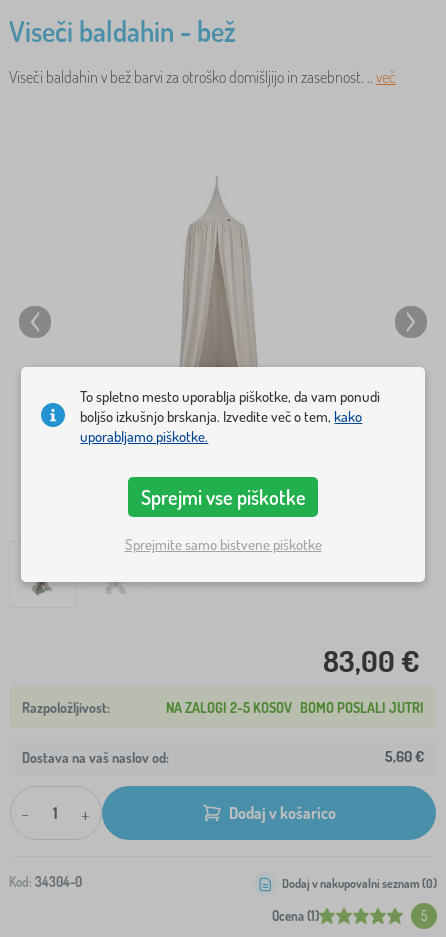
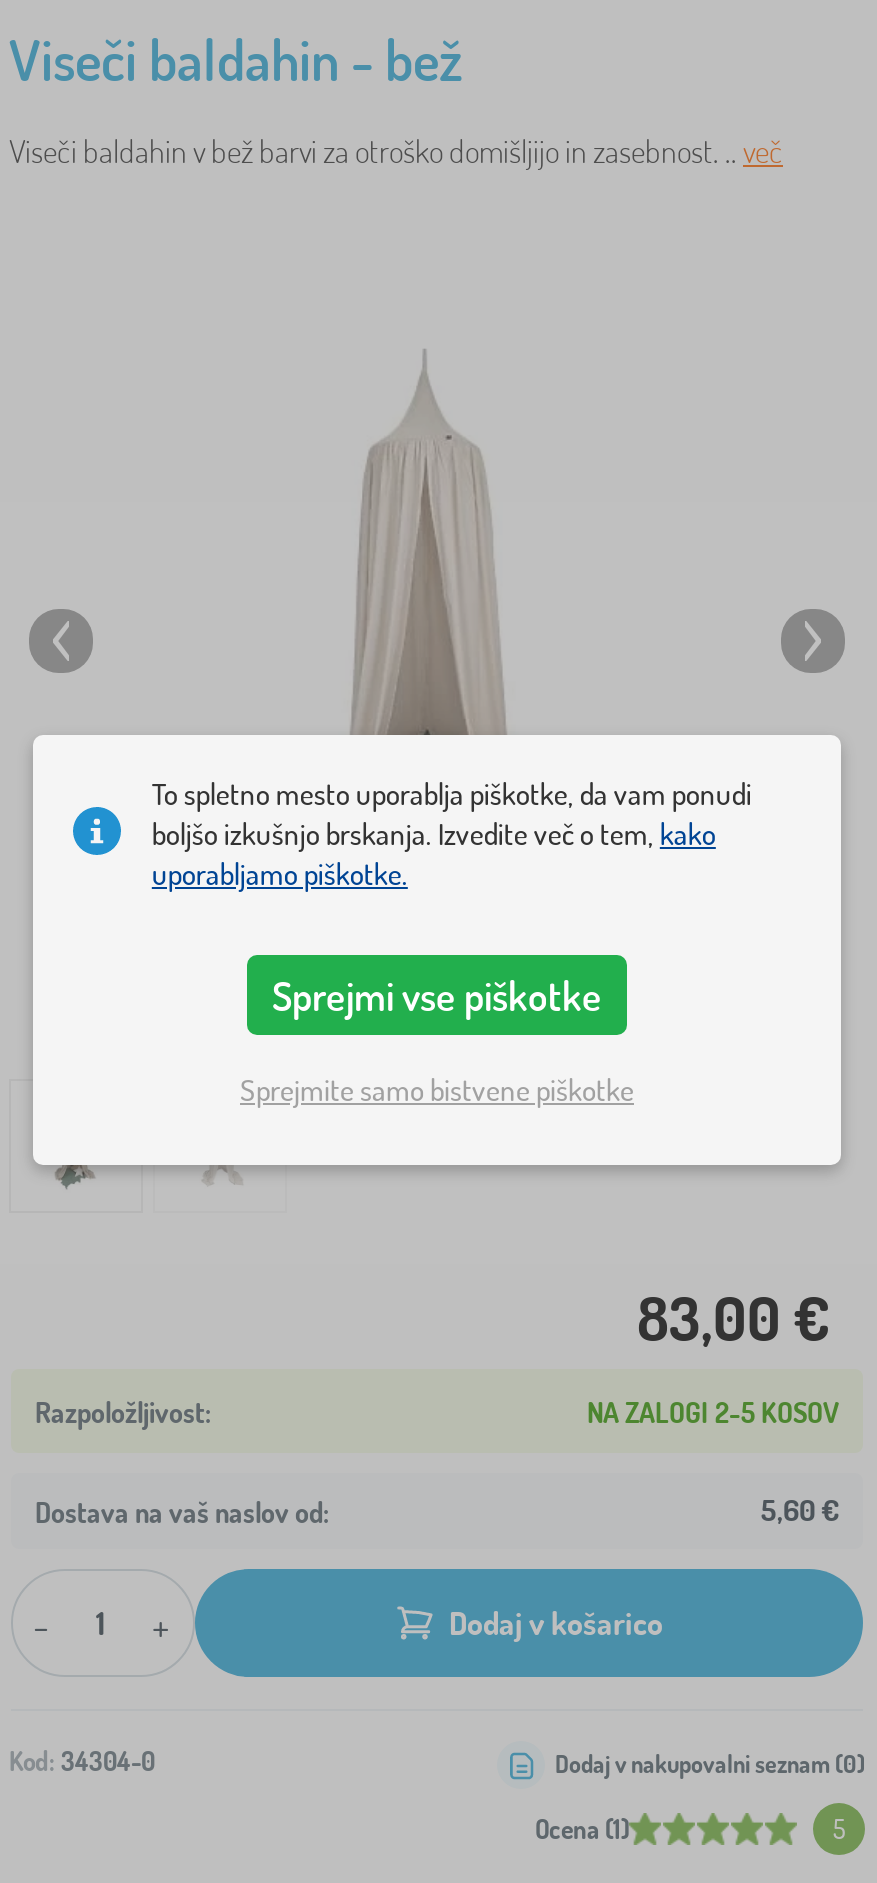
- NA ZALOGI 2-5 KOSOV BOMO POSLALI JUTRI
+ NA ZALOGI 2-5 KOSOV
